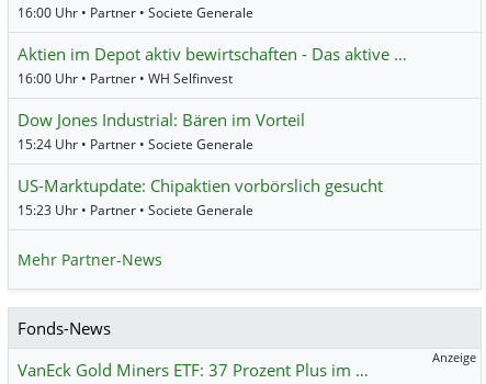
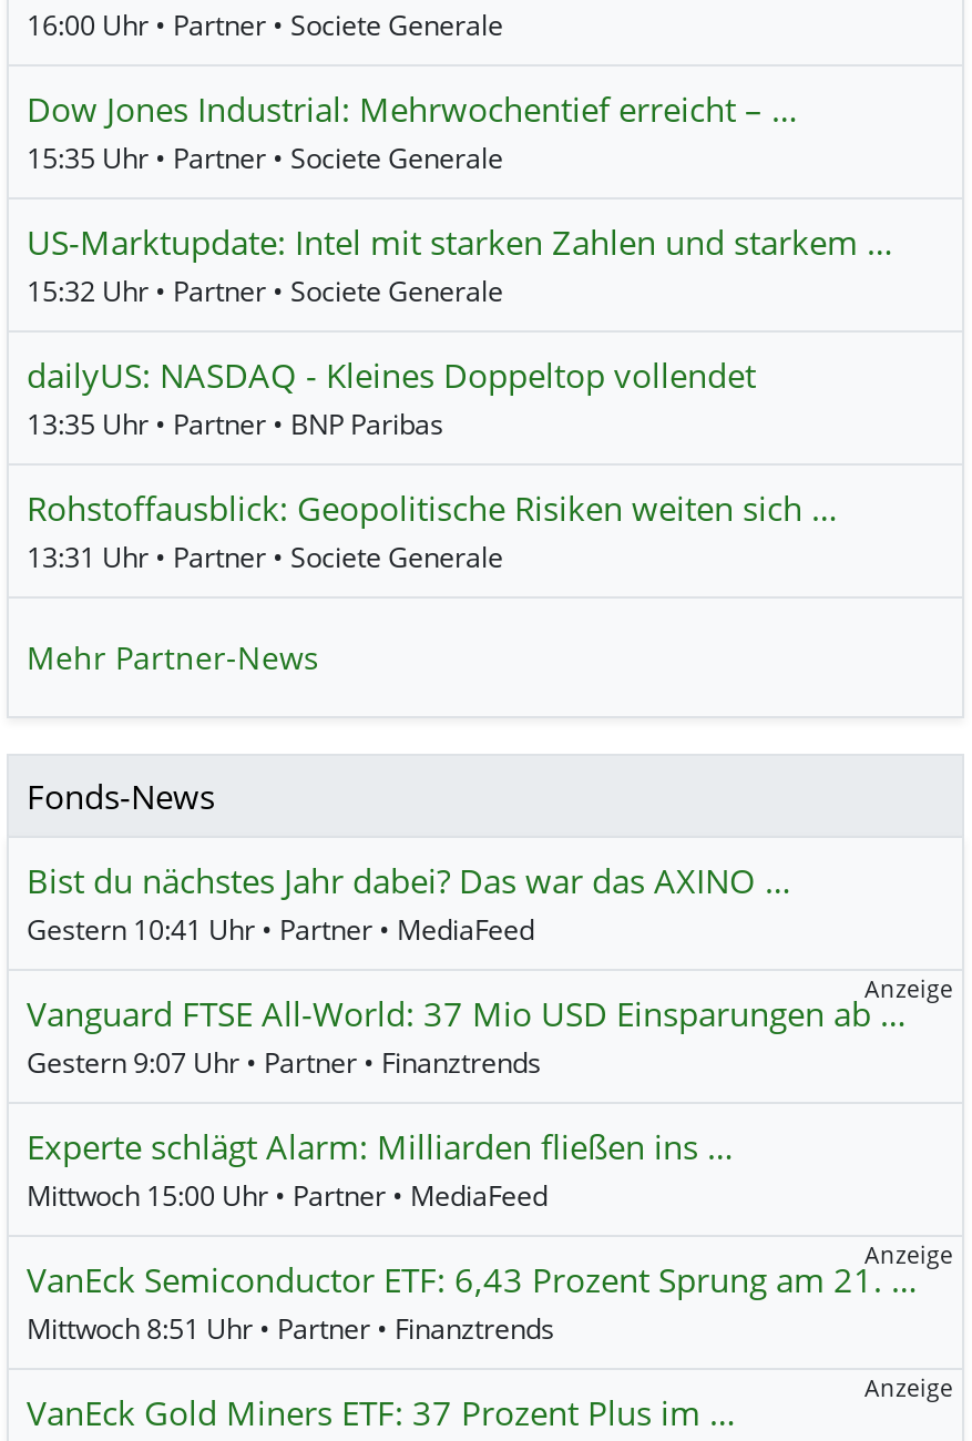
- Aktien im Depot aktiv bewirtschaften - Das aktive …
- 16:00 Uhr • Partner • WH Selfinvest
- Dow Jones Industrial: Bären im Vorteil
- 15:24 Uhr • Partner • Societe Generale
- US-Marktupdate: Chipaktien vorbörslich gesucht
- 15:23 Uhr • Partner • Societe Generale
+ Dow Jones Industrial: Mehrwochentief erreicht – …
+ 15:35 Uhr • Partner • Societe Generale
+ US-Marktupdate: Intel mit starken Zahlen und starkem …
+ 15:32 Uhr • Partner • Societe Generale
+ dailyUS: NASDAQ - Kleines Doppeltop vollendet
+ 13:35 Uhr • Partner • BNP Paribas
+ Rohstoffausblick: Geopolitische Risiken weiten sich …
+ 13:31 Uhr • Partner • Societe Generale

+ Bist du nächstes Jahr dabei? Das war das AXINO …
+ Gestern 10:41 Uhr • Partner • MediaFeed
+ Vanguard FTSE All-World: 37 Mio USD Einsparungen ab …
+ Gestern 9:07 Uhr • Partner • Finanztrends

+ Experte schlägt Alarm: Milliarden fließen ins …
+ Mittwoch 15:00 Uhr • Partner • MediaFeed
+ VanEck Semiconductor ETF: 6,43 Prozent Sprung am 21. …
+ Mittwoch 8:51 Uhr • Partner • Finanztrends

+ Anzeige

+ Anzeige
